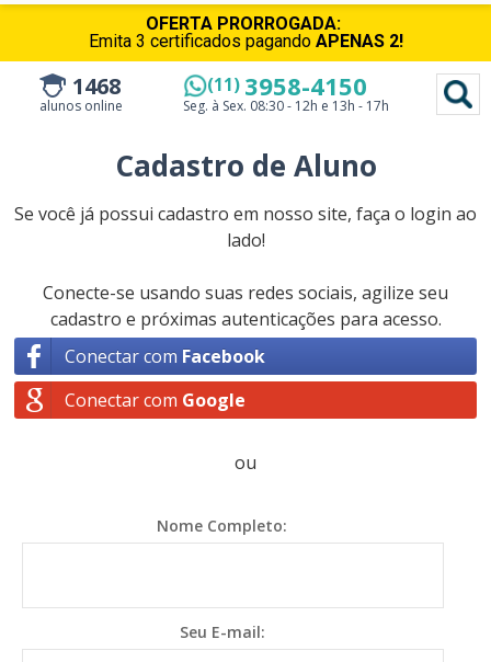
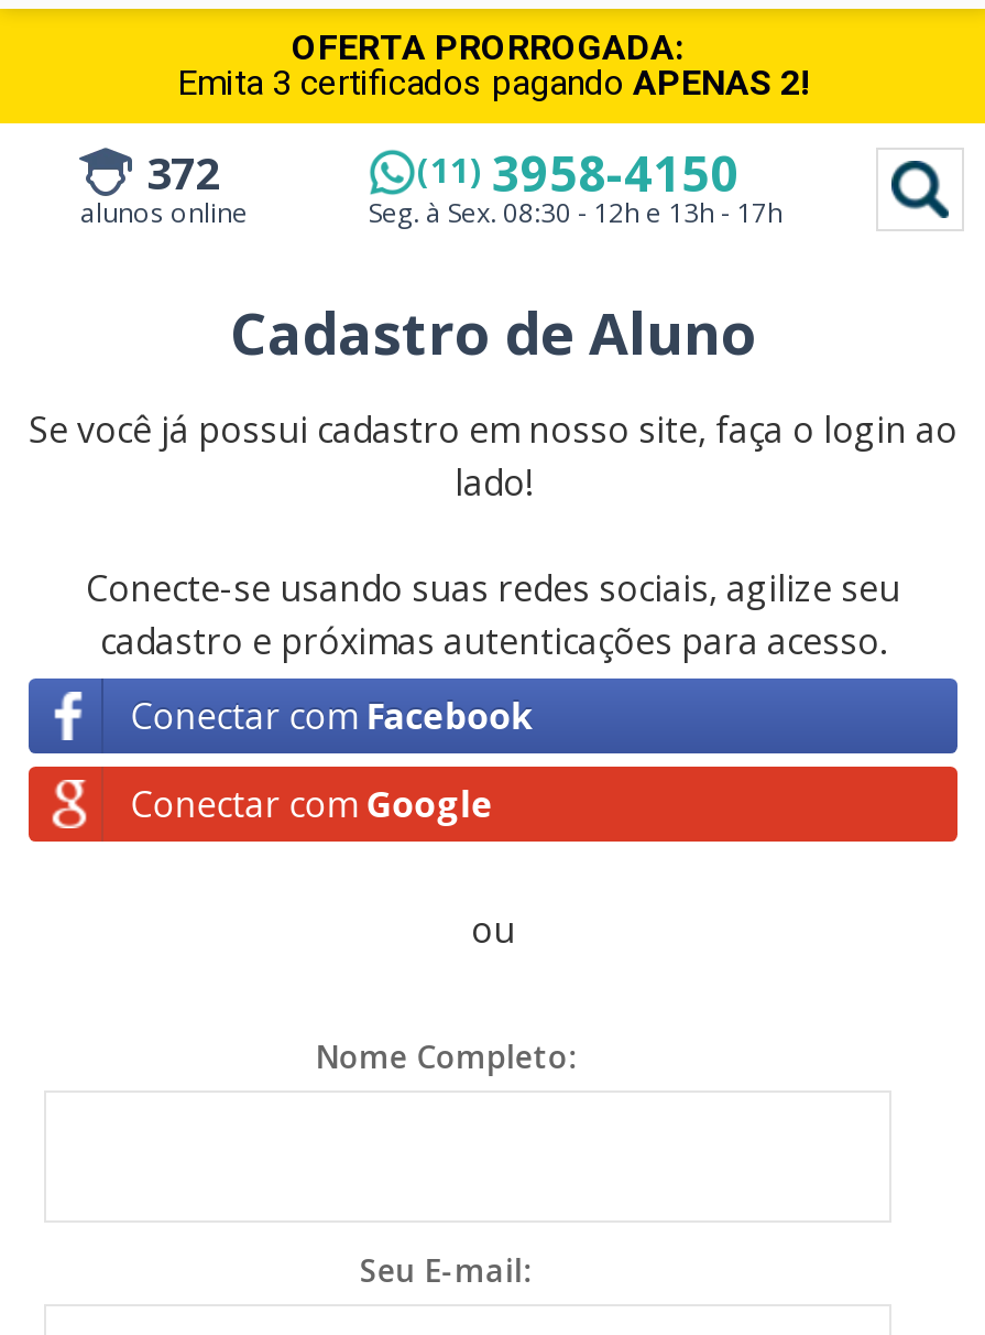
- 1468
+ 372
